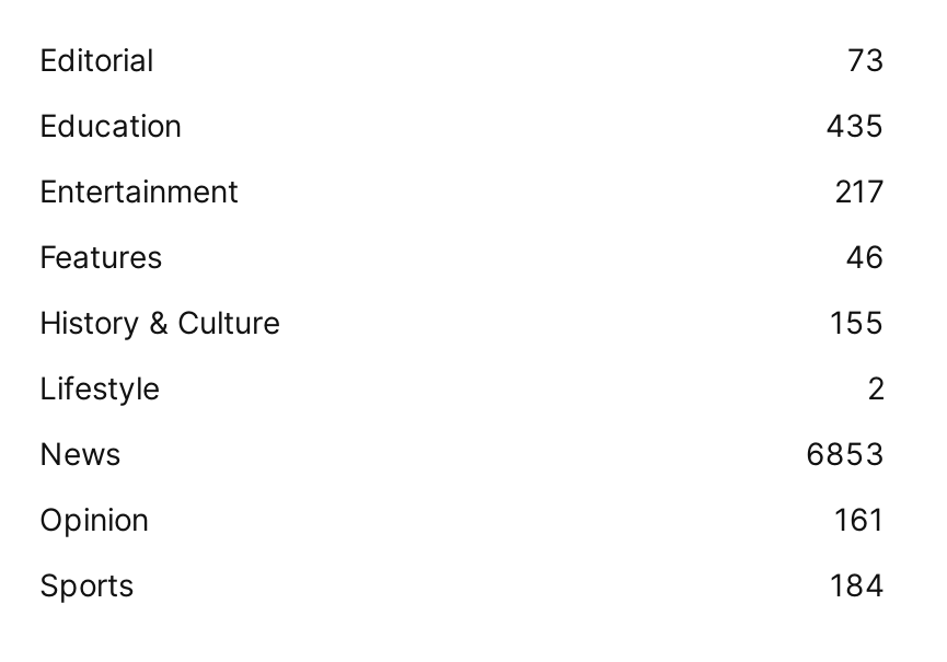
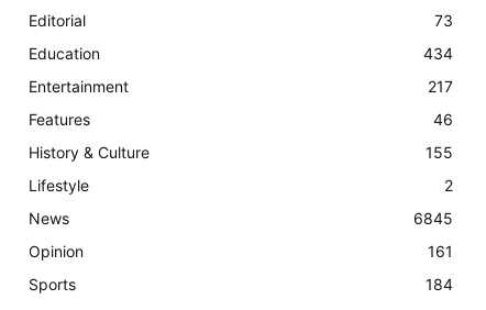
- 435
+ 434

- 6853
+ 6845
